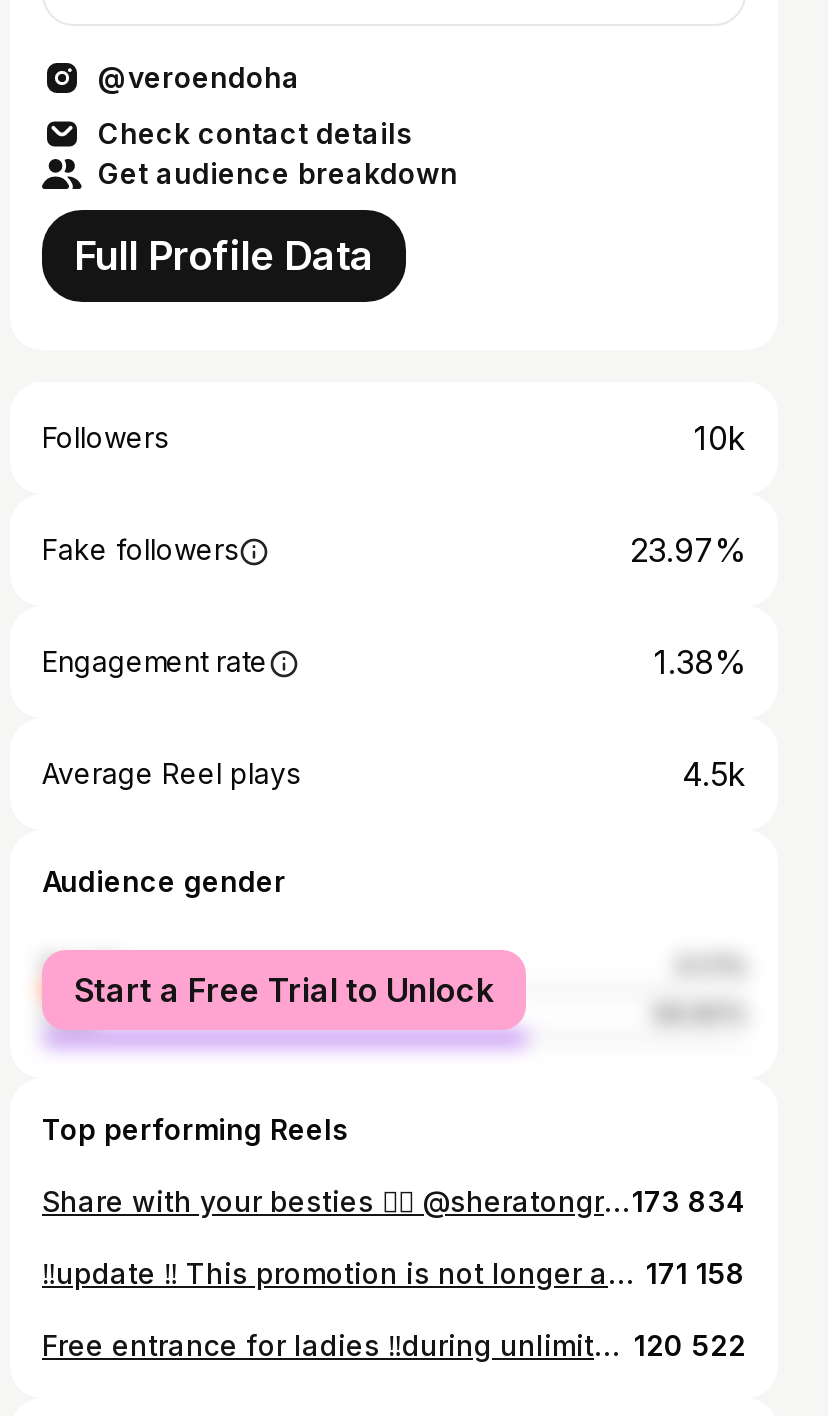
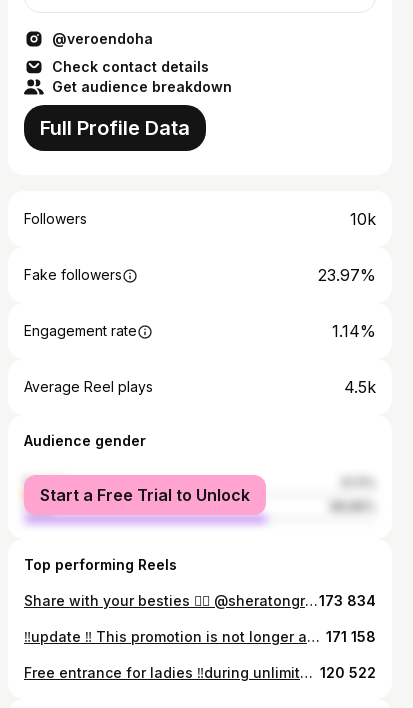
- 1.38%
+ 1.14%
